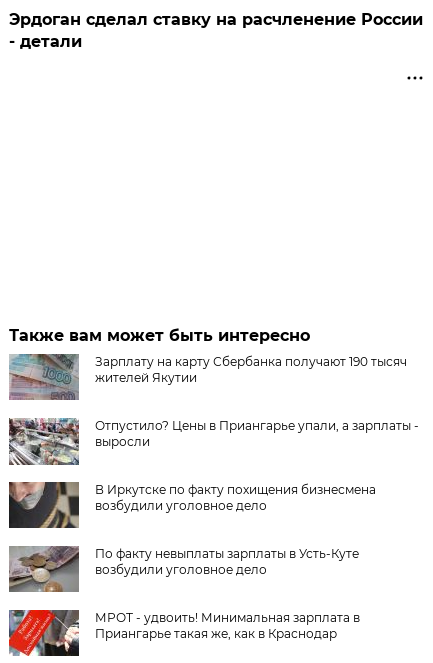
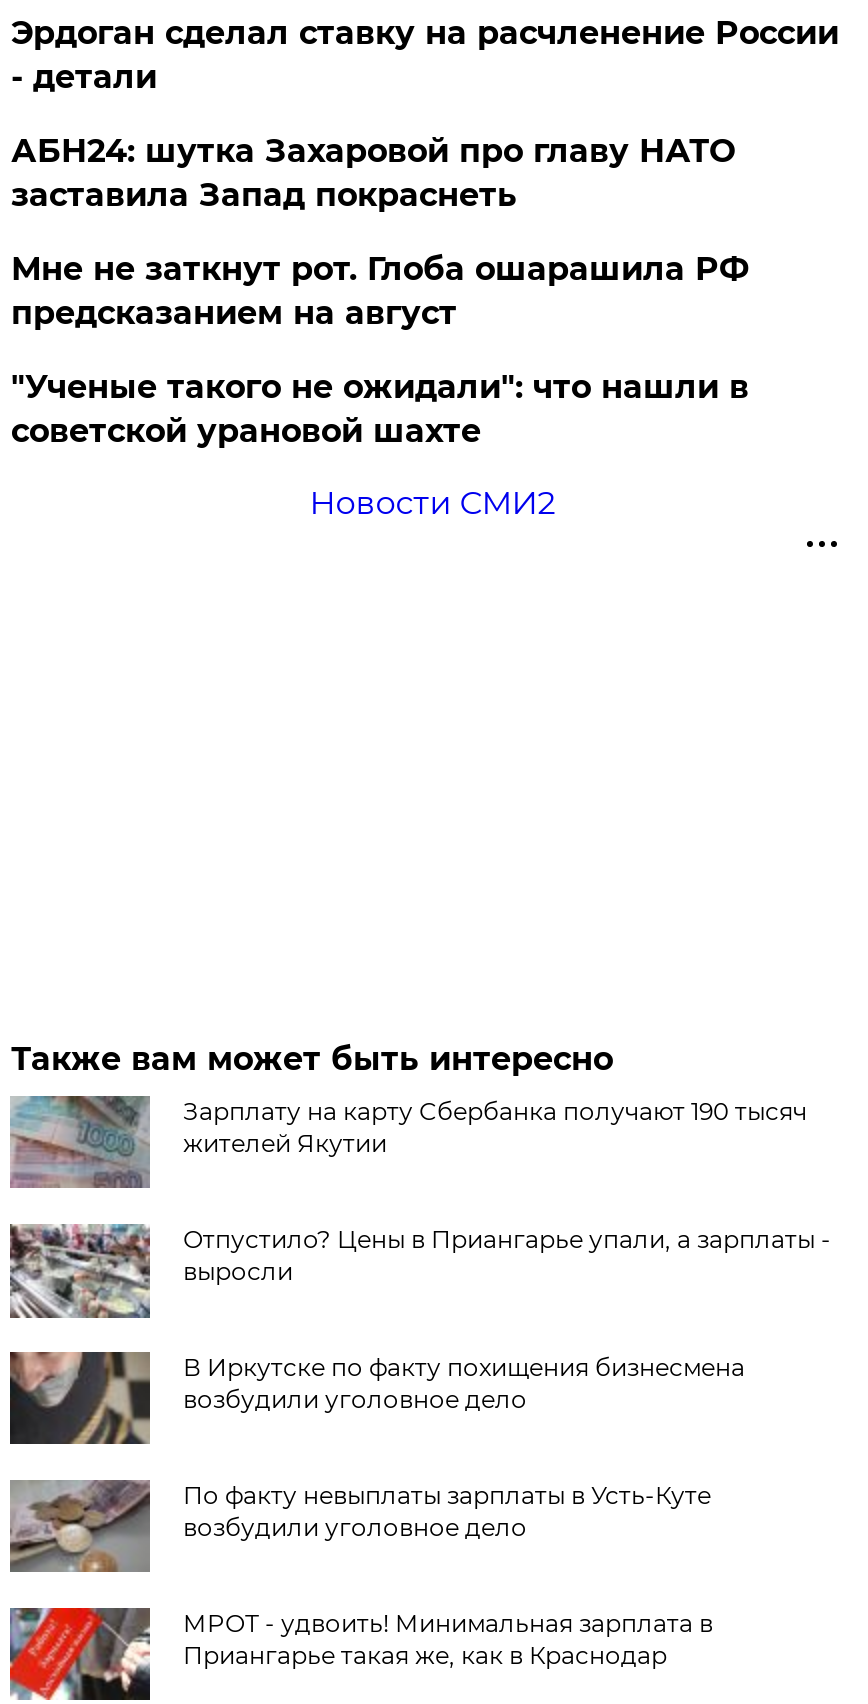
+ АБН24: шутка Захаровой про главу НАТО
+ заставила Запад покраснеть
+ Мне не заткнут рот. Глоба ошарашила РФ
+ предсказанием на август
+ "Ученые такого не ожидали": что нашли в
+ советской урановой шахте
+ Новости СМИ2
